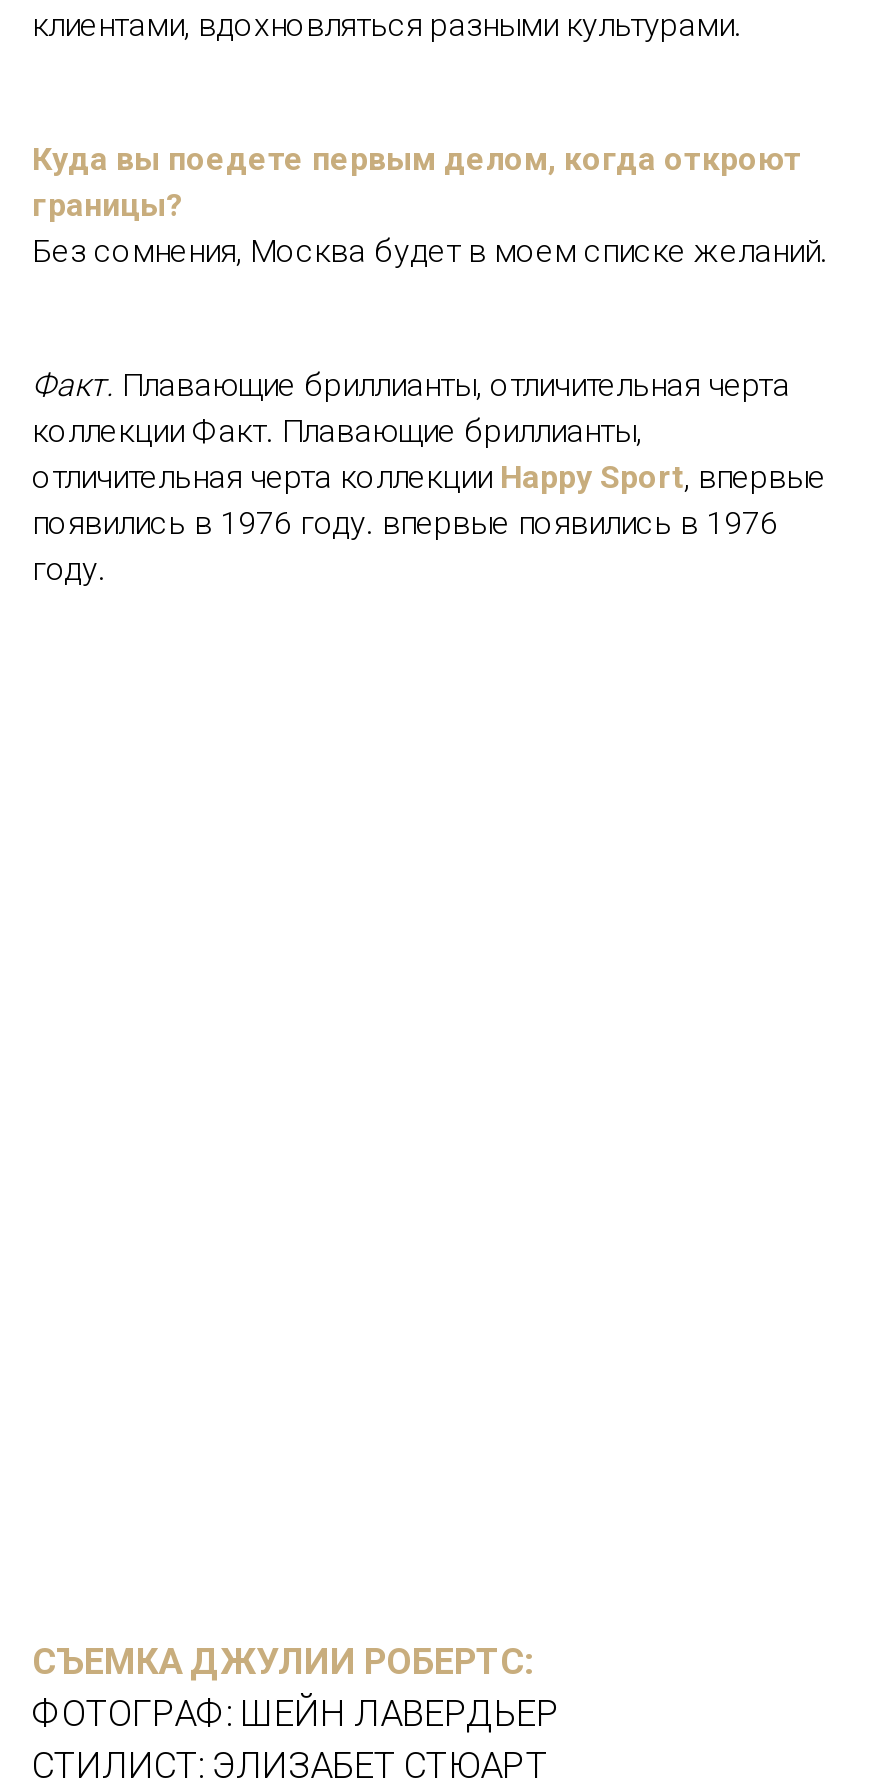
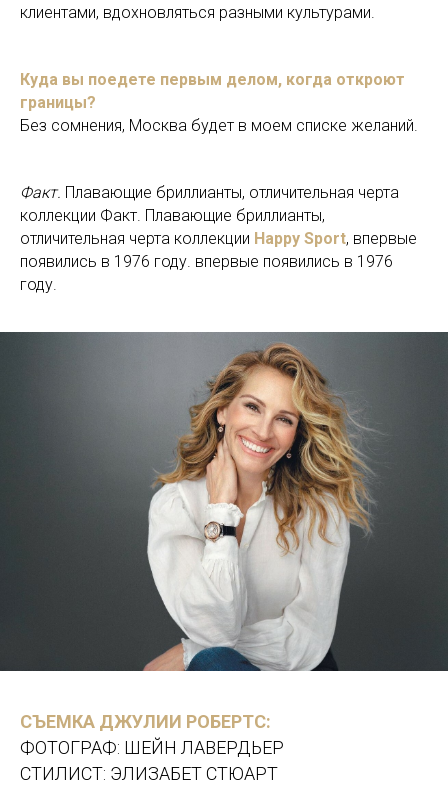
+ [image]
